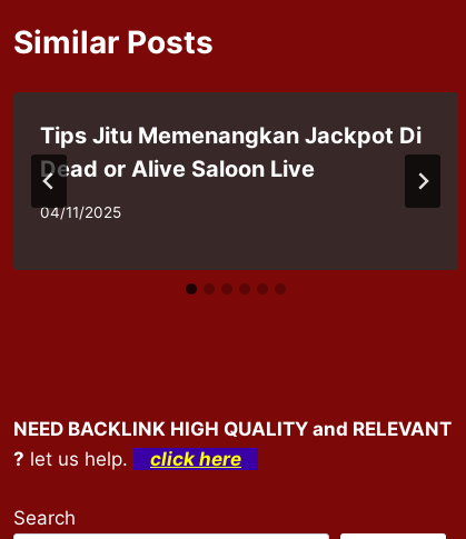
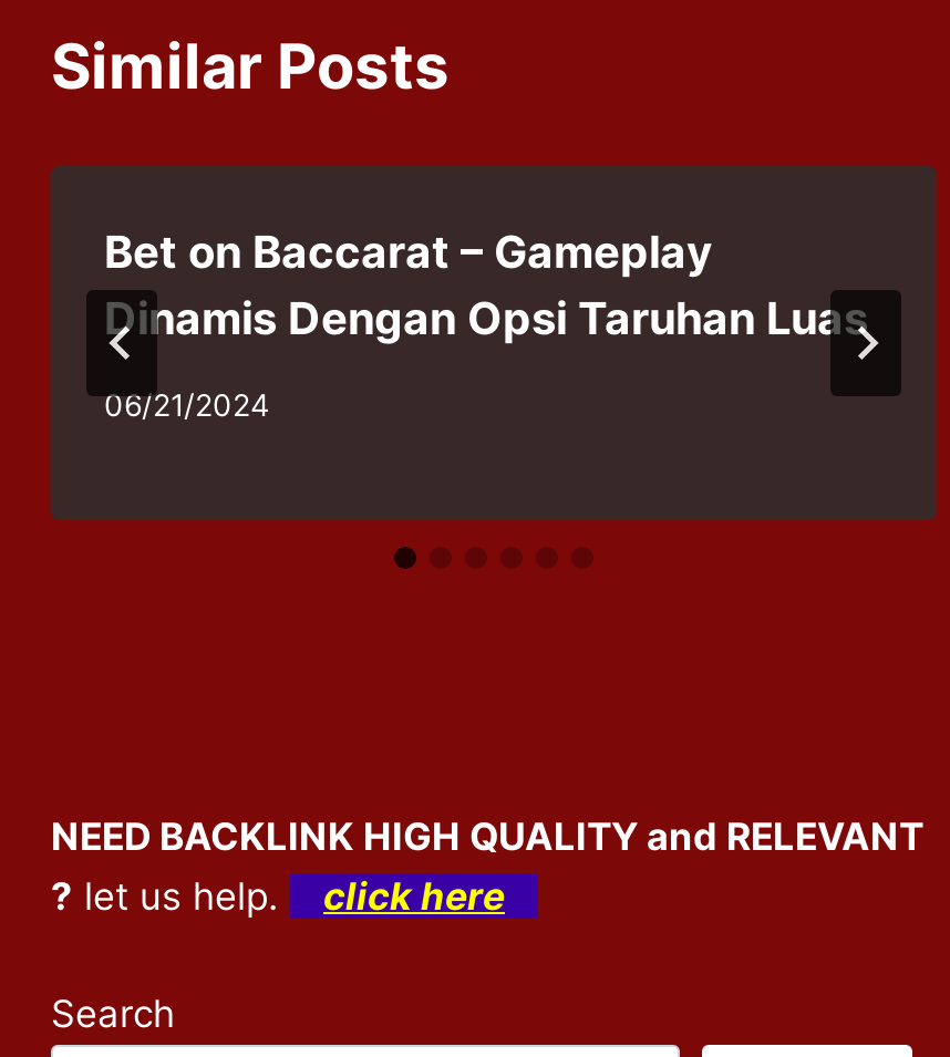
- Tips Jitu Memenangkan Jackpot Di
- Dead or Alive Saloon Live
+ Bet on Baccarat – Gameplay
+ Dinamis Dengan Opsi Taruhan Luas

- 04/11/2025
+ 06/21/2024
